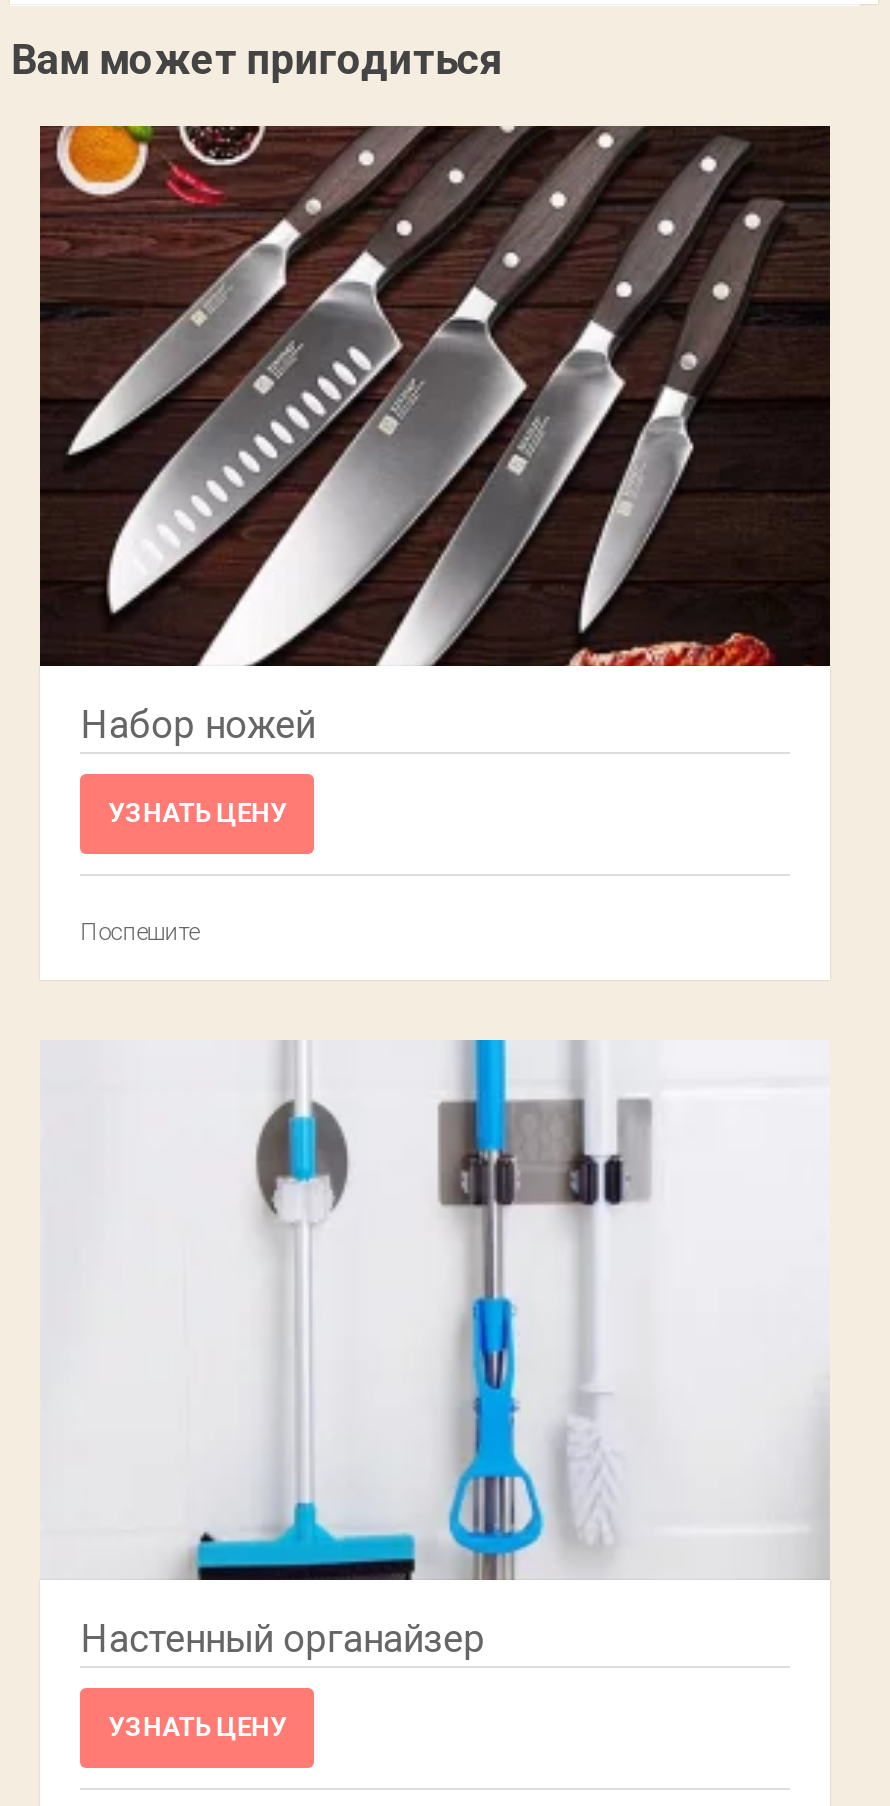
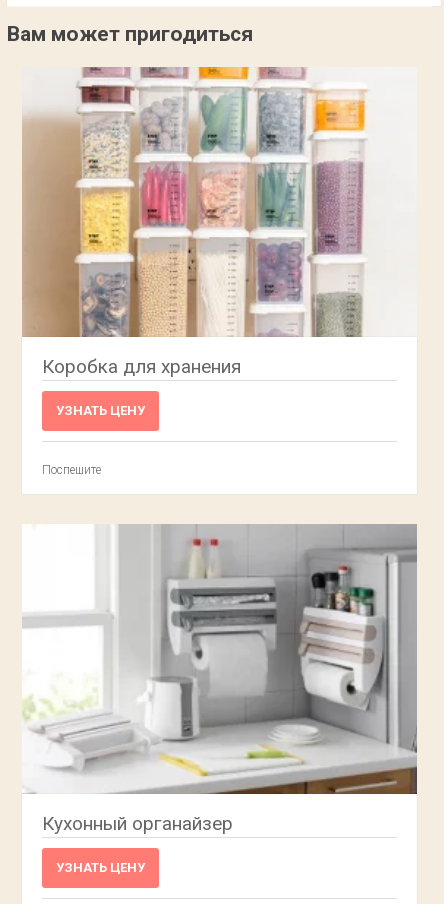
- [image]
- Набор ножей
+ [image]
+ Коробка для хранения

- [image]
- Настенный органайзер
+ [image]
+ Кухонный органайзер
